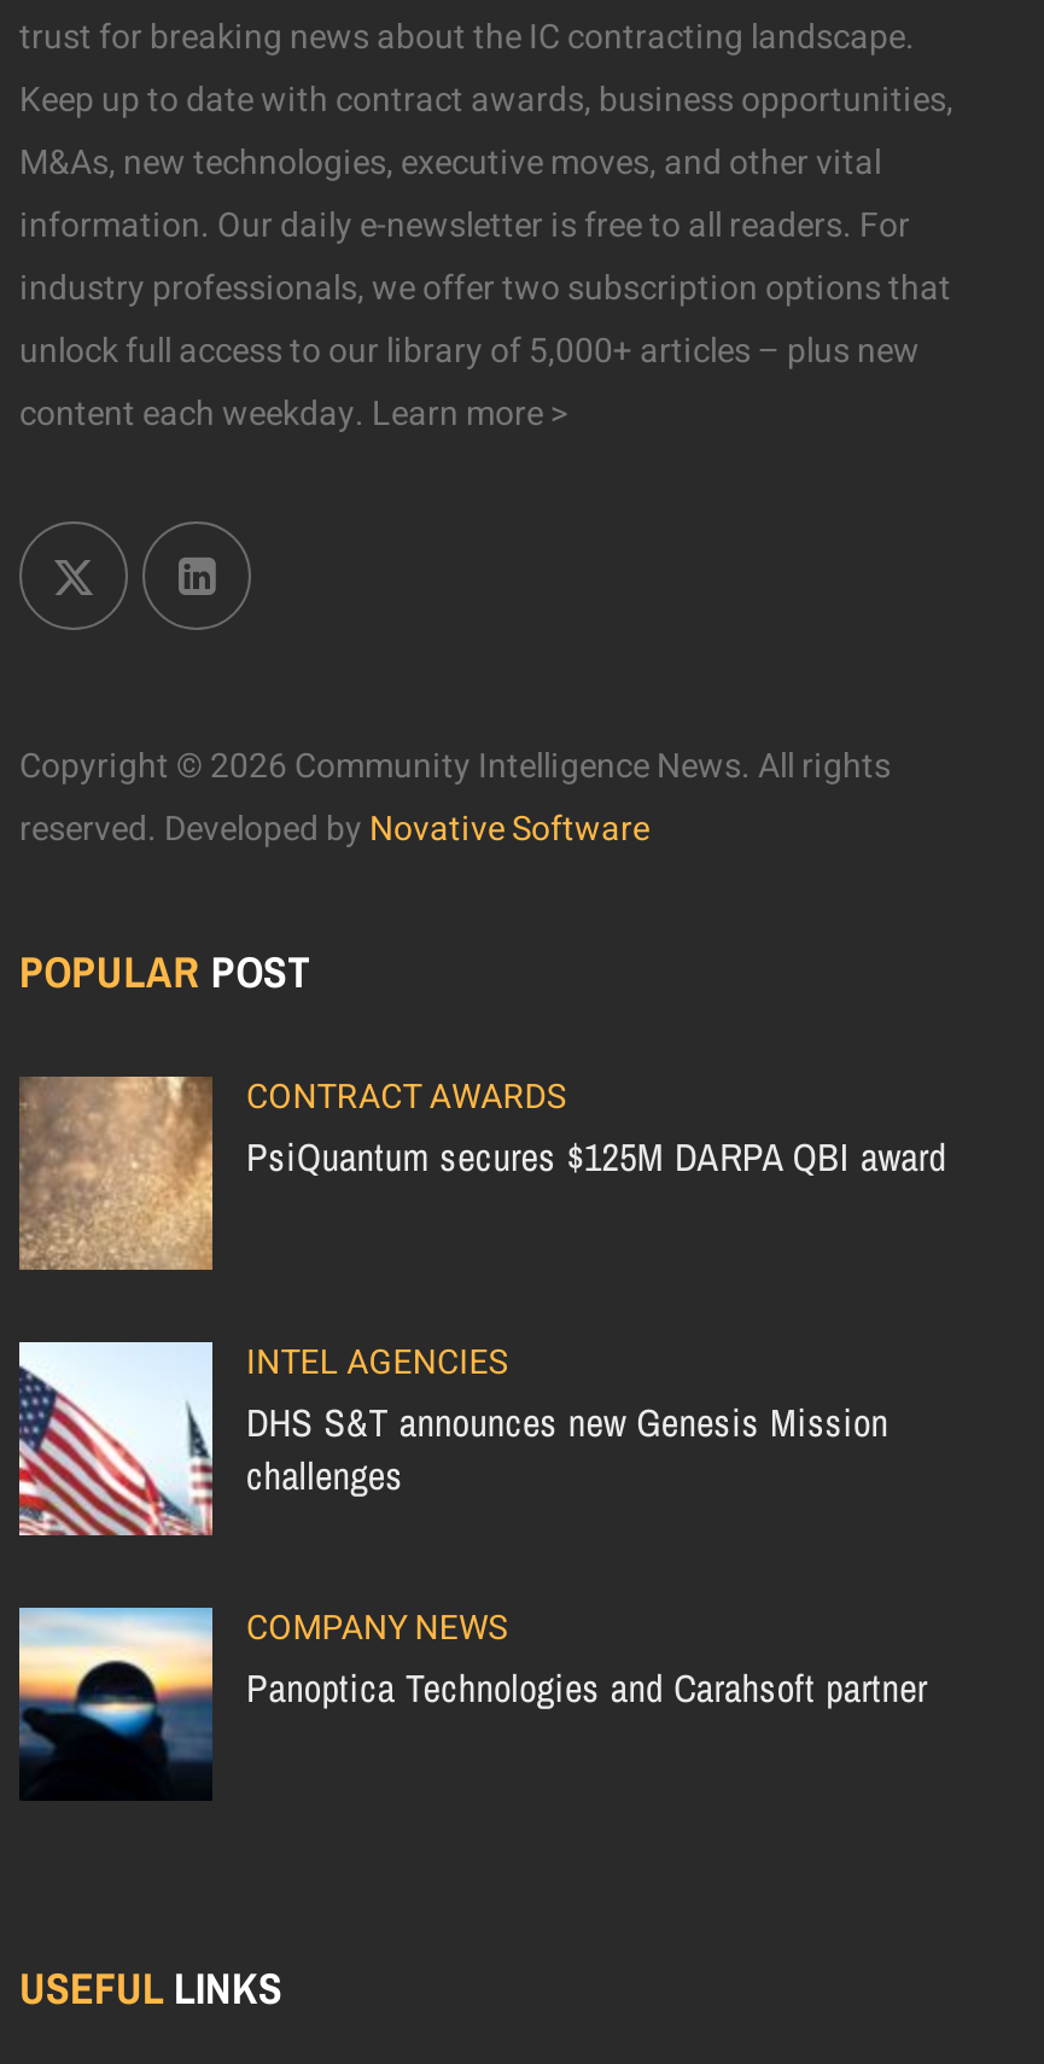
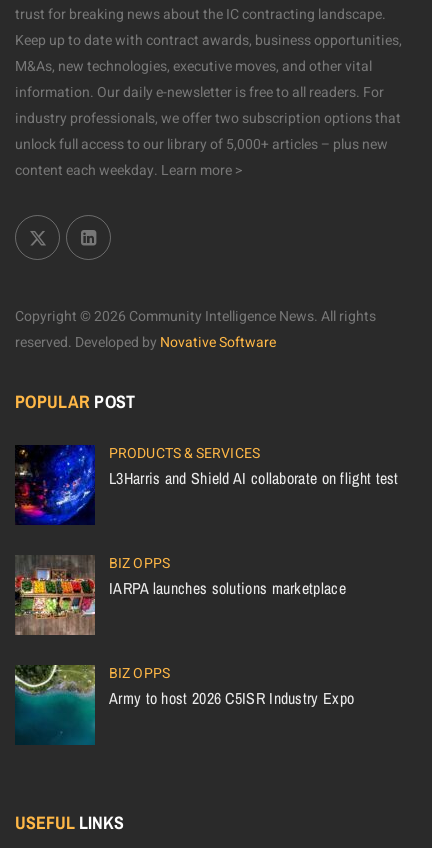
- [image]
- CONTRACT AWARDS
- PsiQuantum secures $125M DARPA QBI award
+ [image]
+ PRODUCTS & SERVICES
+ L3Harris and Shield AI collaborate on flight test

- [image]
- INTEL AGENCIES
- DHS S&T announces new Genesis Mission
- challenges
+ [image]
+ BIZ OPPS
+ IARPA launches solutions marketplace

- [image]
- COMPANY NEWS
- Panoptica Technologies and Carahsoft partner
+ [image]
+ BIZ OPPS
+ Army to host 2026 C5ISR Industry Expo
